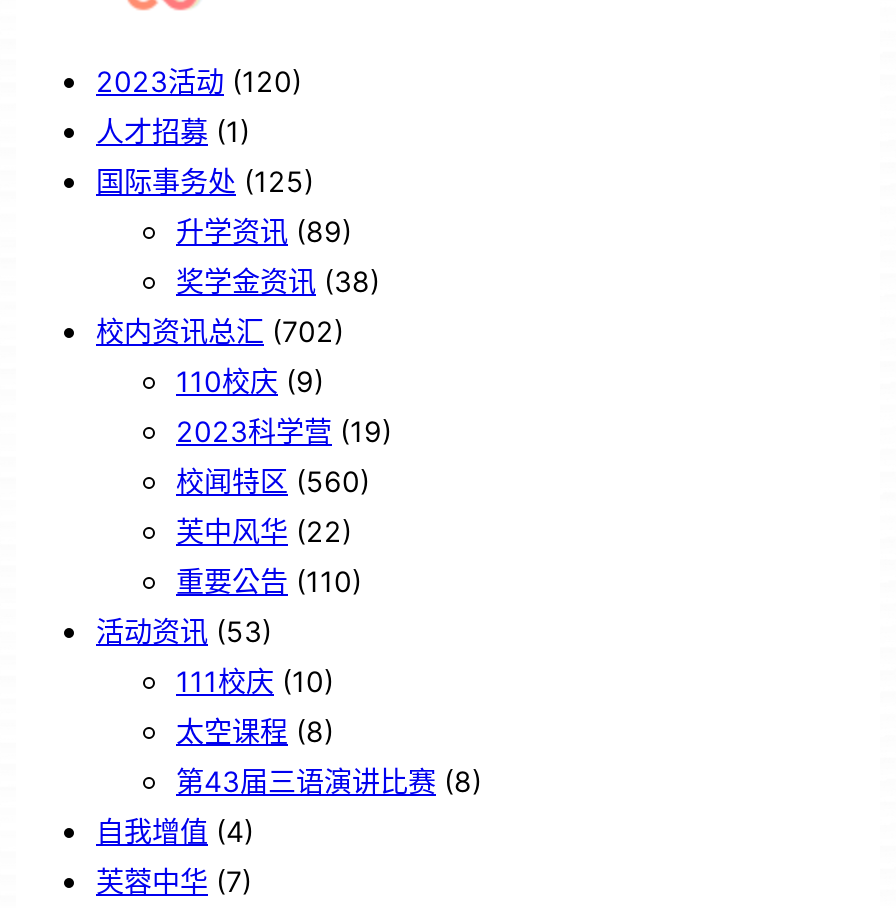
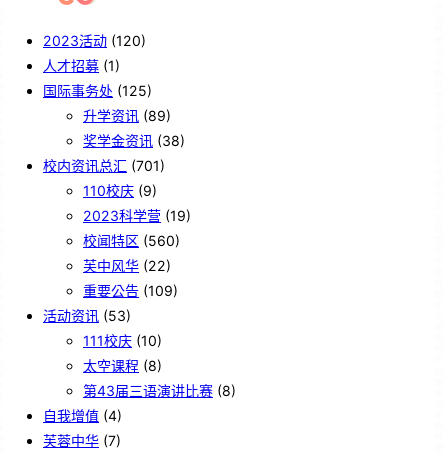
- 校内资讯总汇(702)
+ 校内资讯总汇(701)

- 重要公告(110)
+ 重要公告(109)
